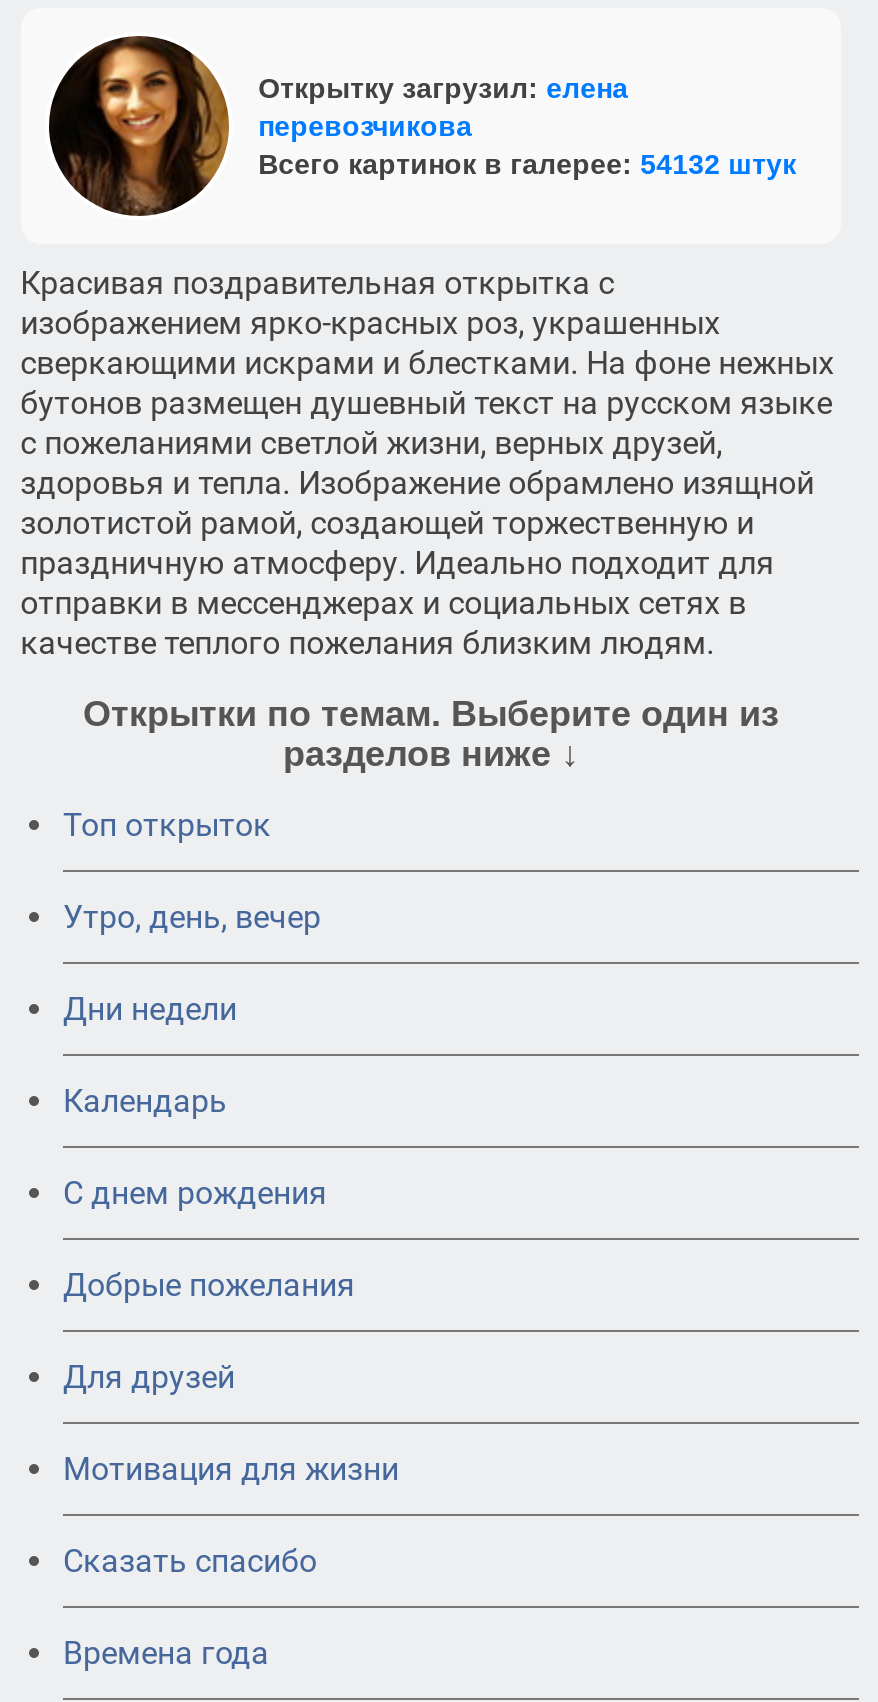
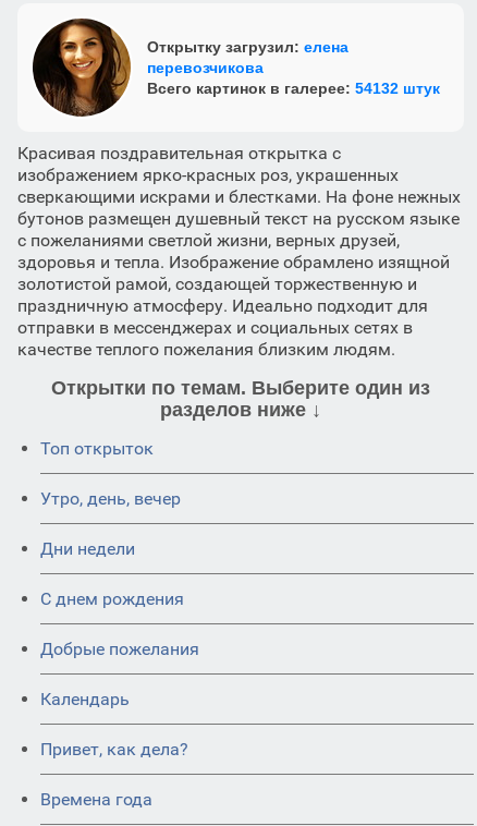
- Календарь

- Для друзей
- Мотивация для жизни
- Сказать спасибо
+ Календарь
+ Привет, как дела?
